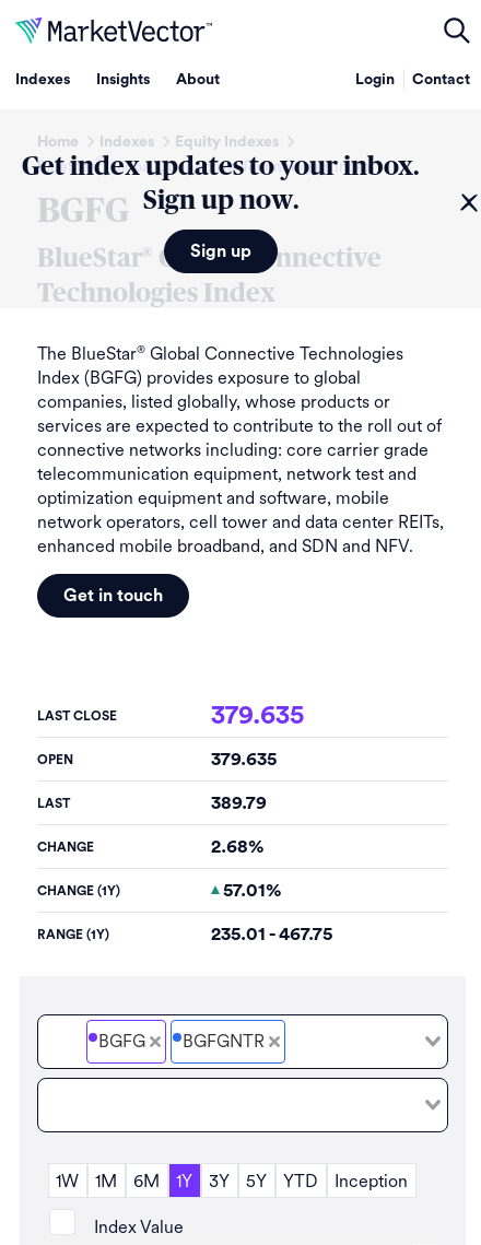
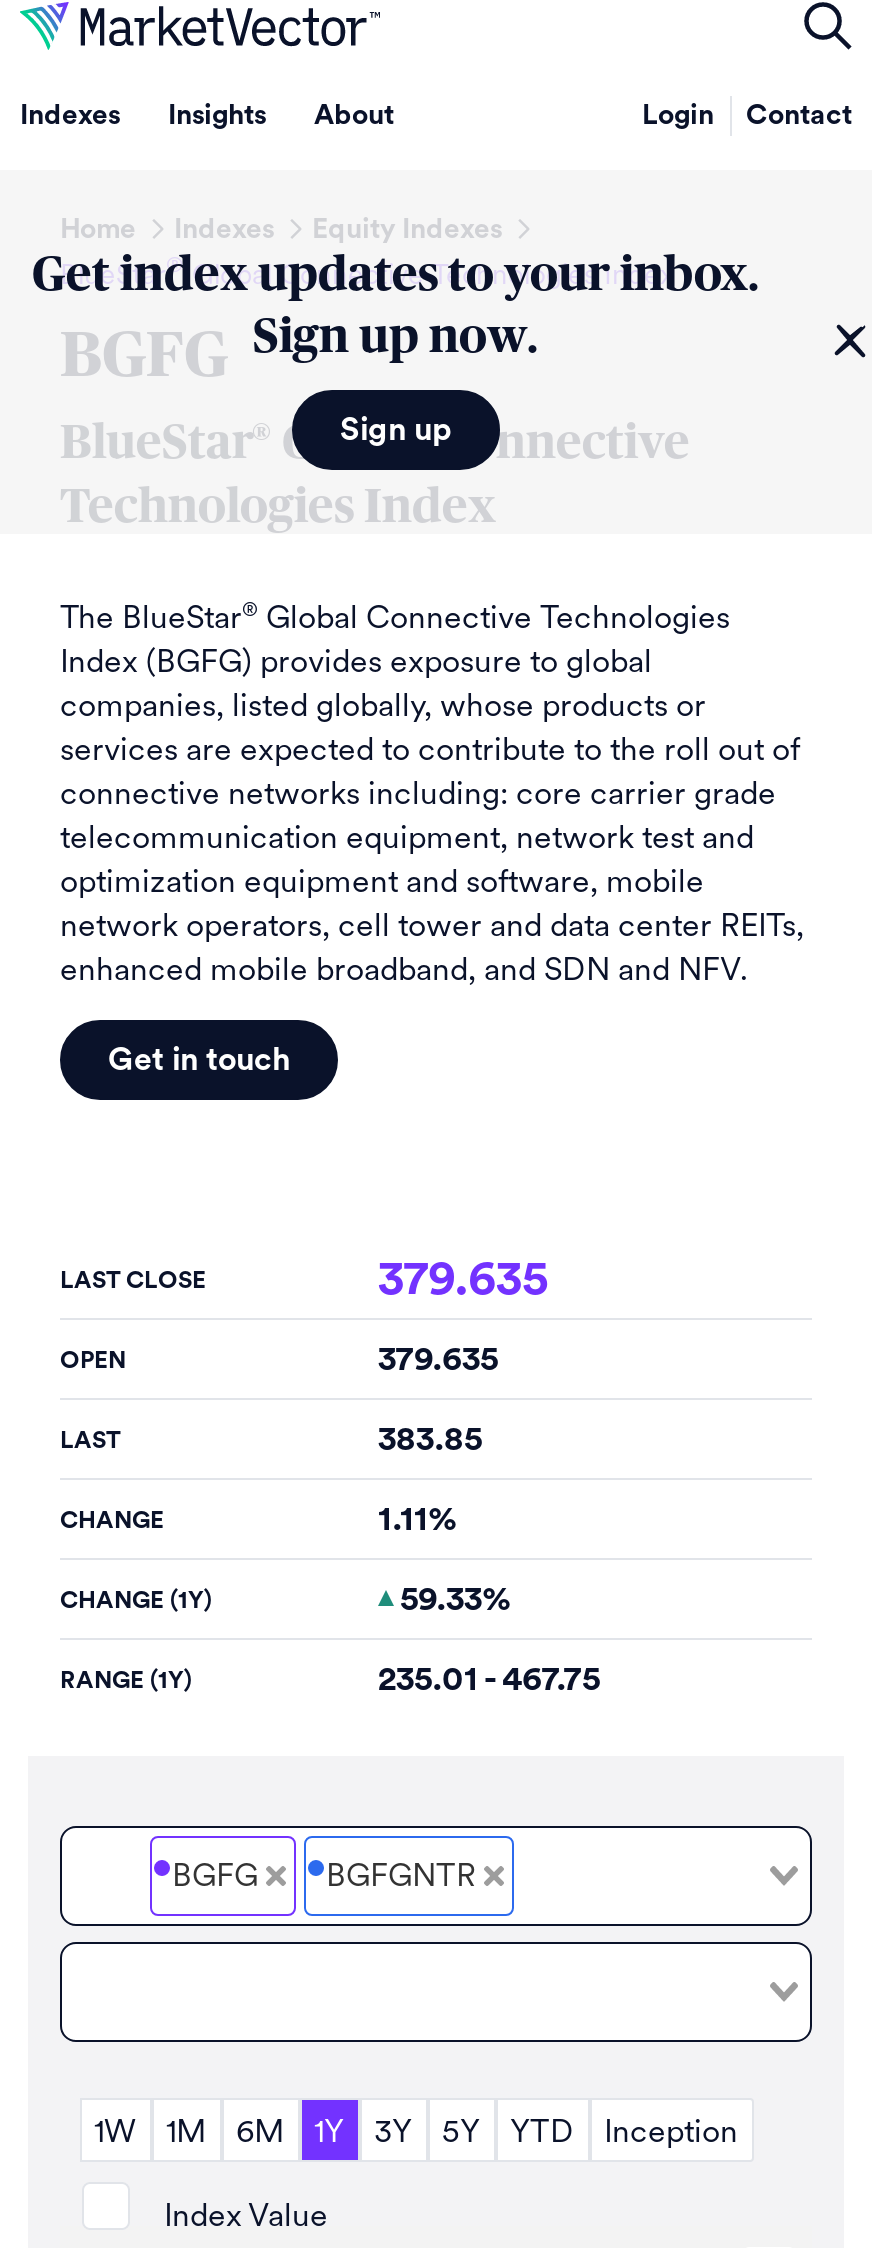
- 389.79
+ 383.85

- 2.68%
+ 1.11%

- 57.01%
+ 59.33%
